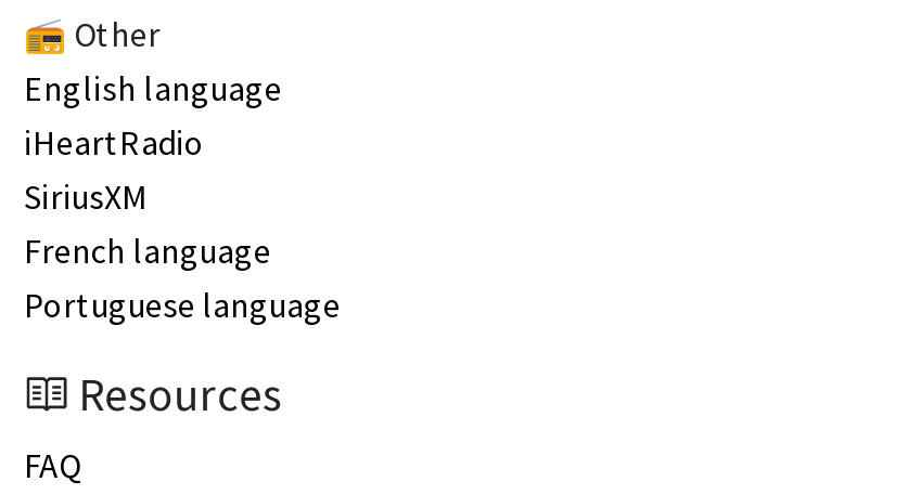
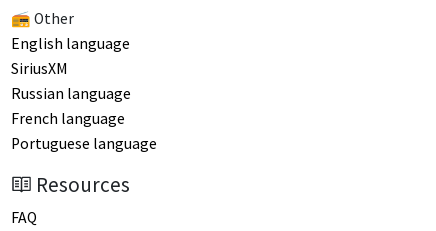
- iHeartRadio

moved up: SiriusXM

+ Russian language
